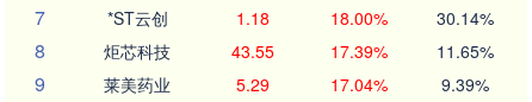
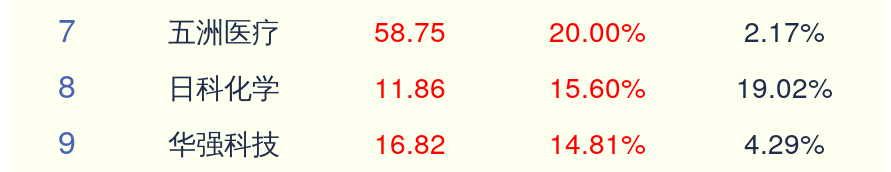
- *ST云创
- 1.18
- 18.00%
- 30.14%
+ 五洲医疗
+ 58.75
+ 20.00%
+ 2.17%

- 炬芯科技
- 43.55
- 17.39%
- 11.65%
+ 日科化学
+ 11.86
+ 15.60%
+ 19.02%

- 莱美药业
- 5.29
- 17.04%
- 9.39%
+ 华强科技
+ 16.82
+ 14.81%
+ 4.29%
